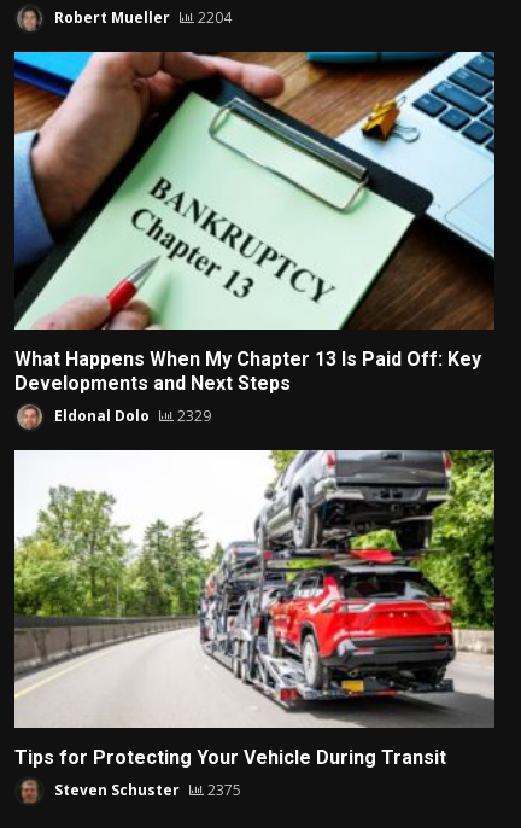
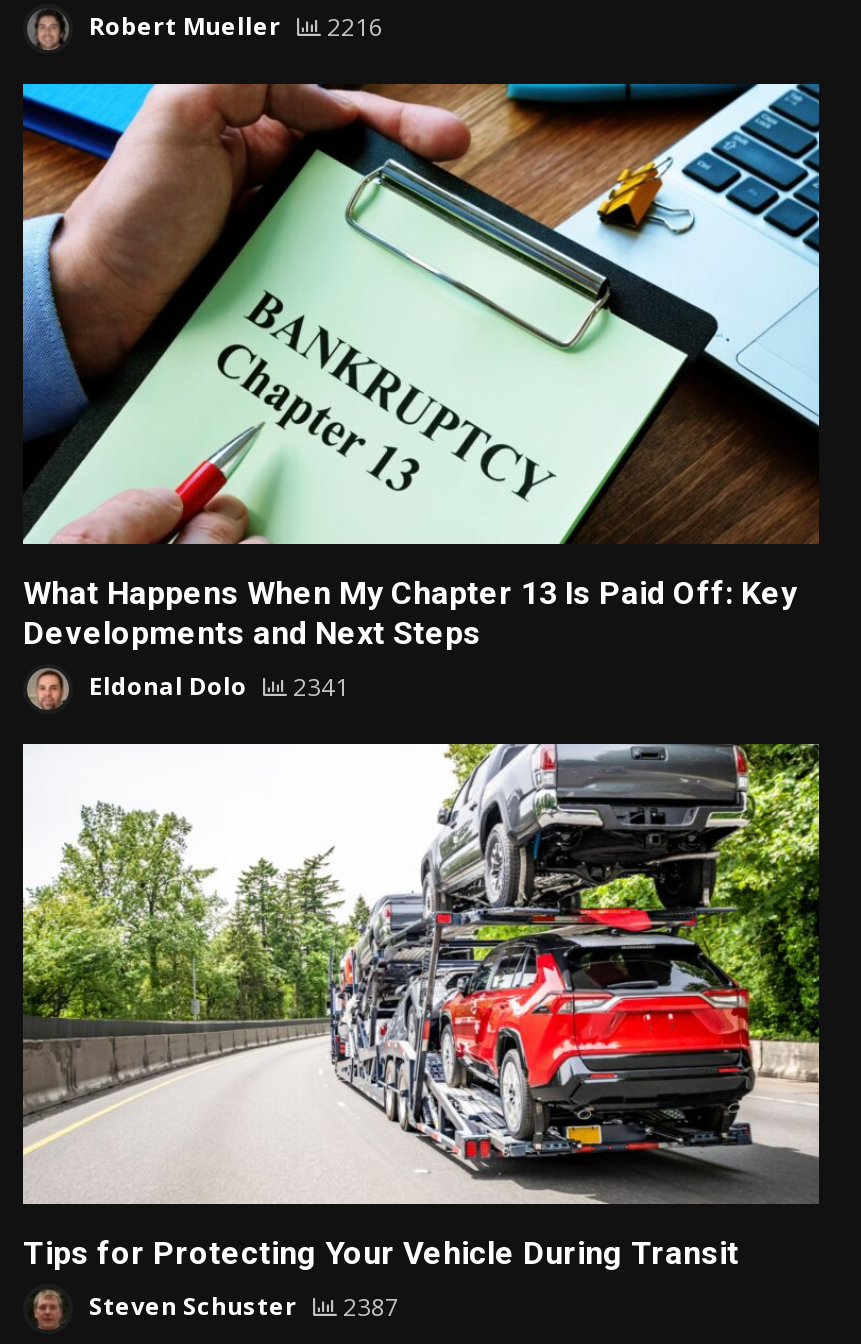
- Robert Mueller 2204
+ Robert Mueller 2216

- Eldonal Dolo 2329
+ Eldonal Dolo 2341

- Steven Schuster 2375
+ Steven Schuster 2387
